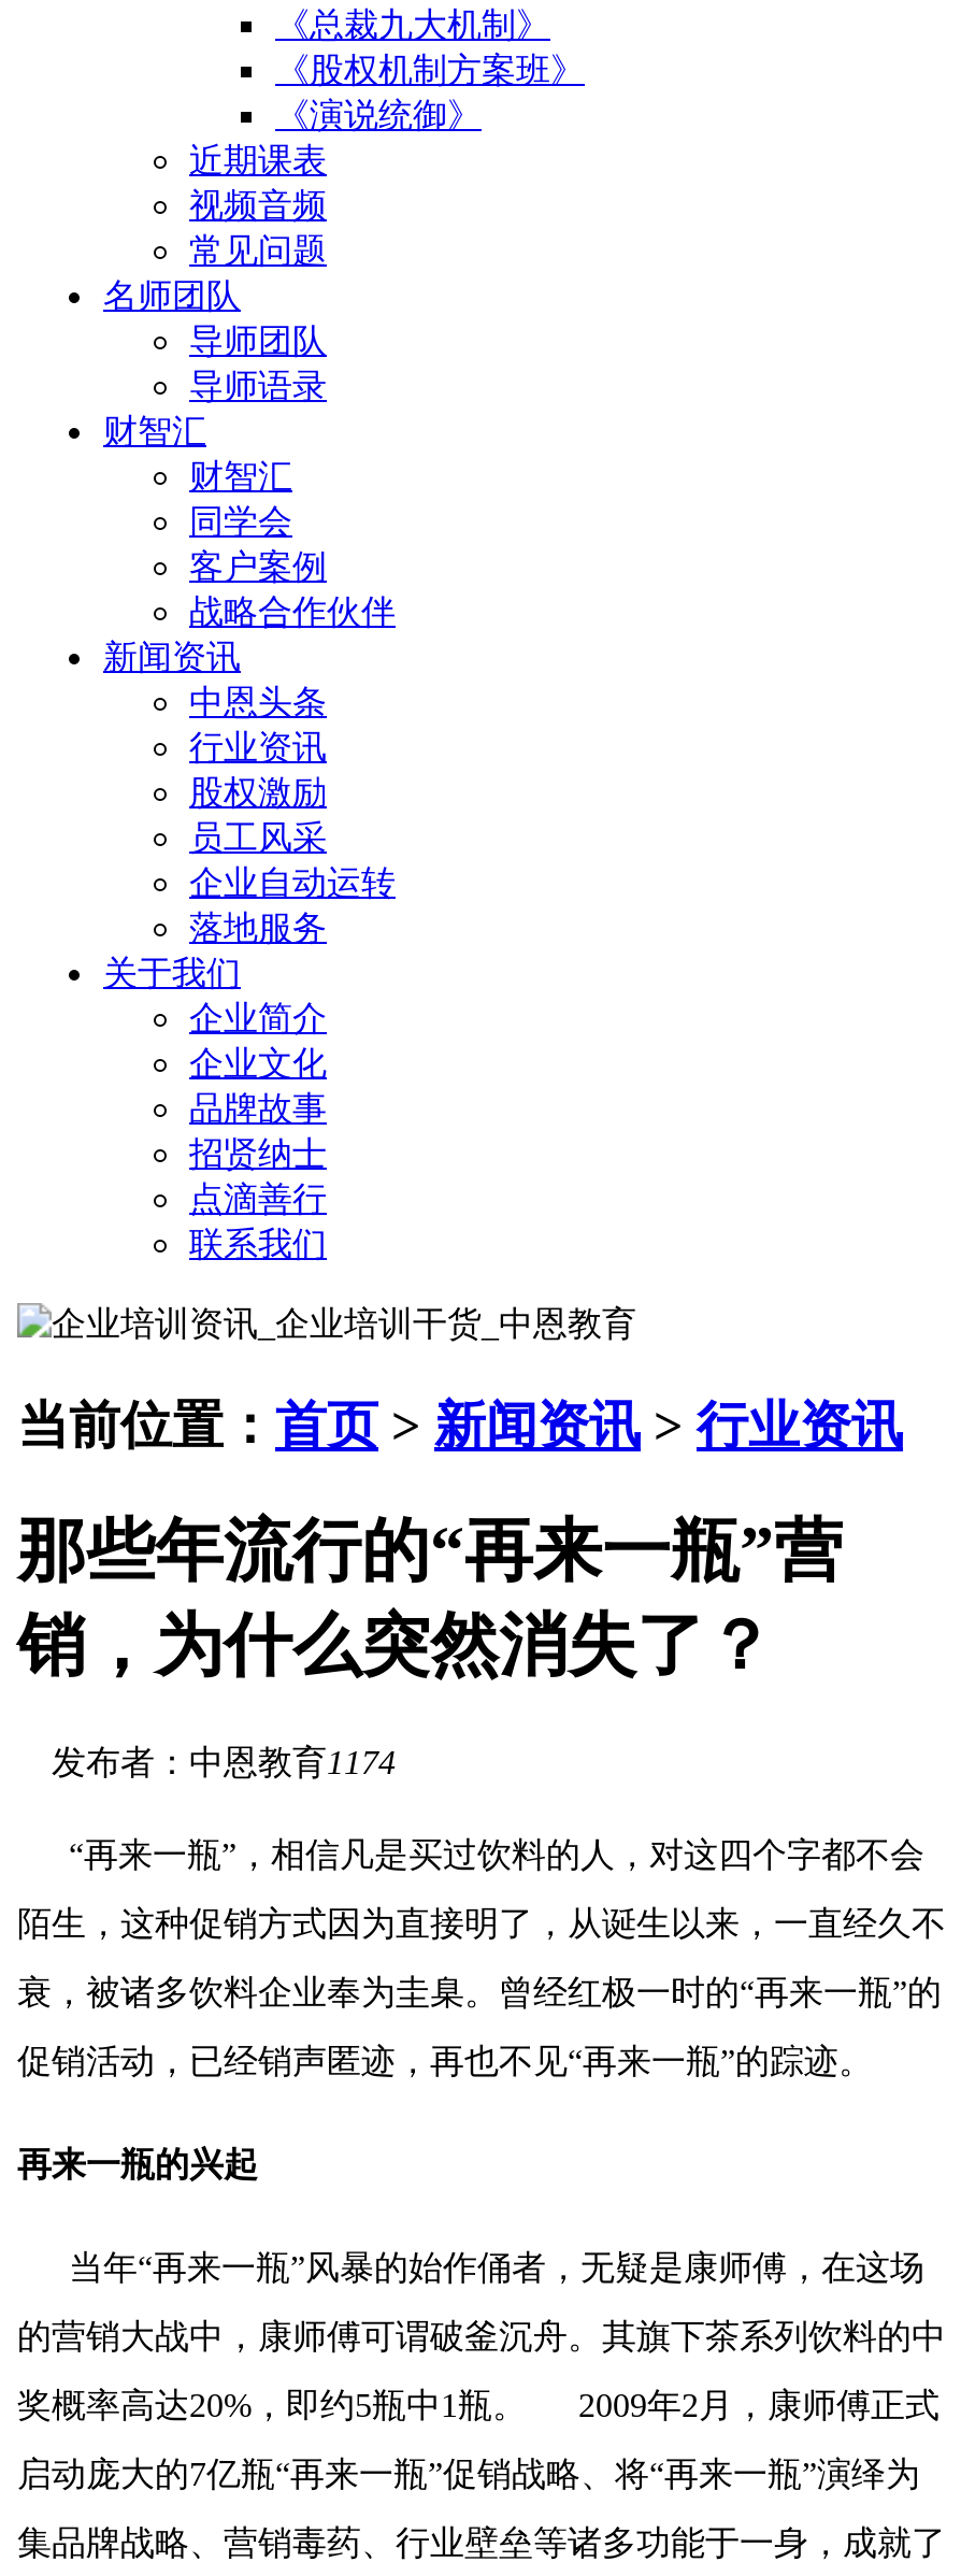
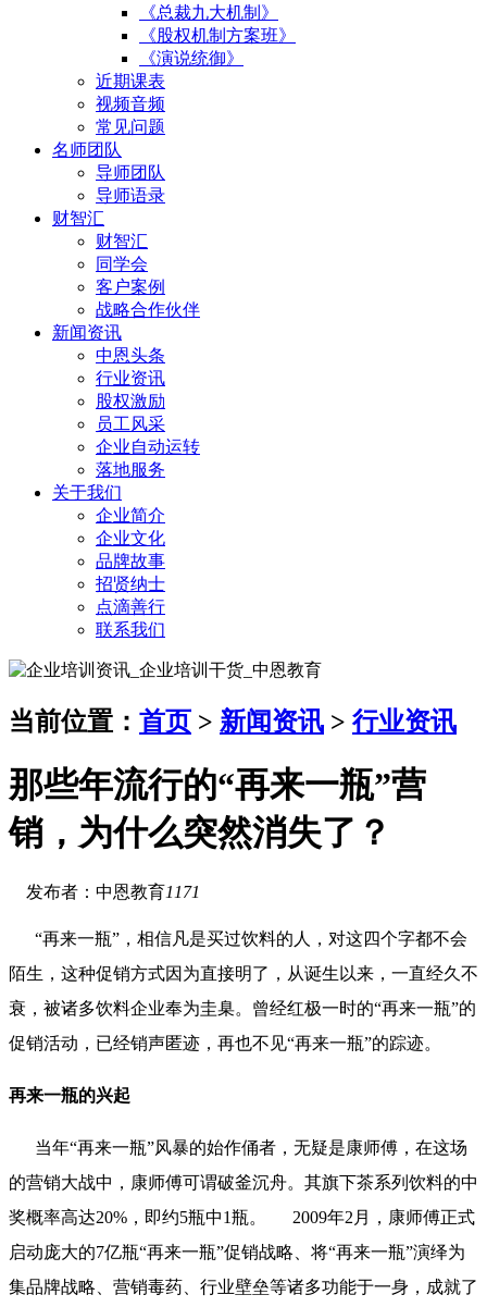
- 发布者：中恩教育1174
+ 发布者：中恩教育1171
